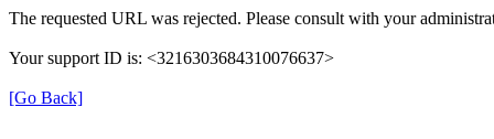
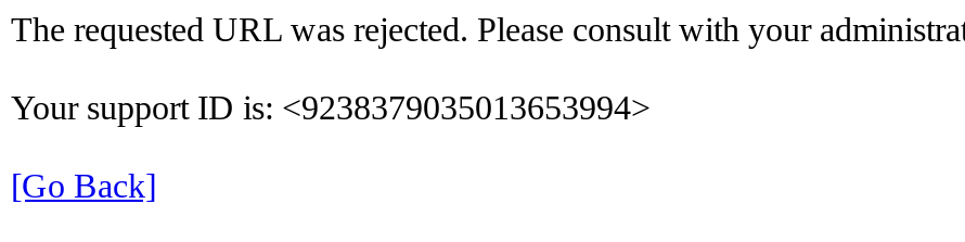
- Your support ID is: <3216303684310076637>
+ Your support ID is: <9238379035013653994>
